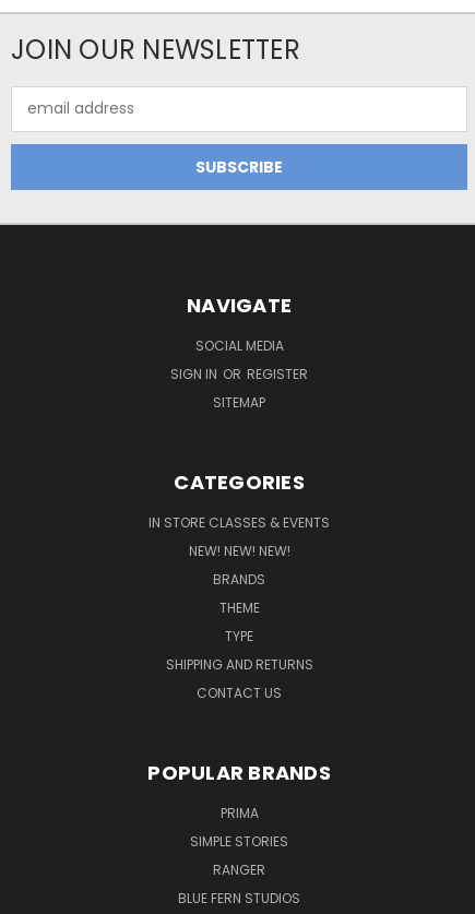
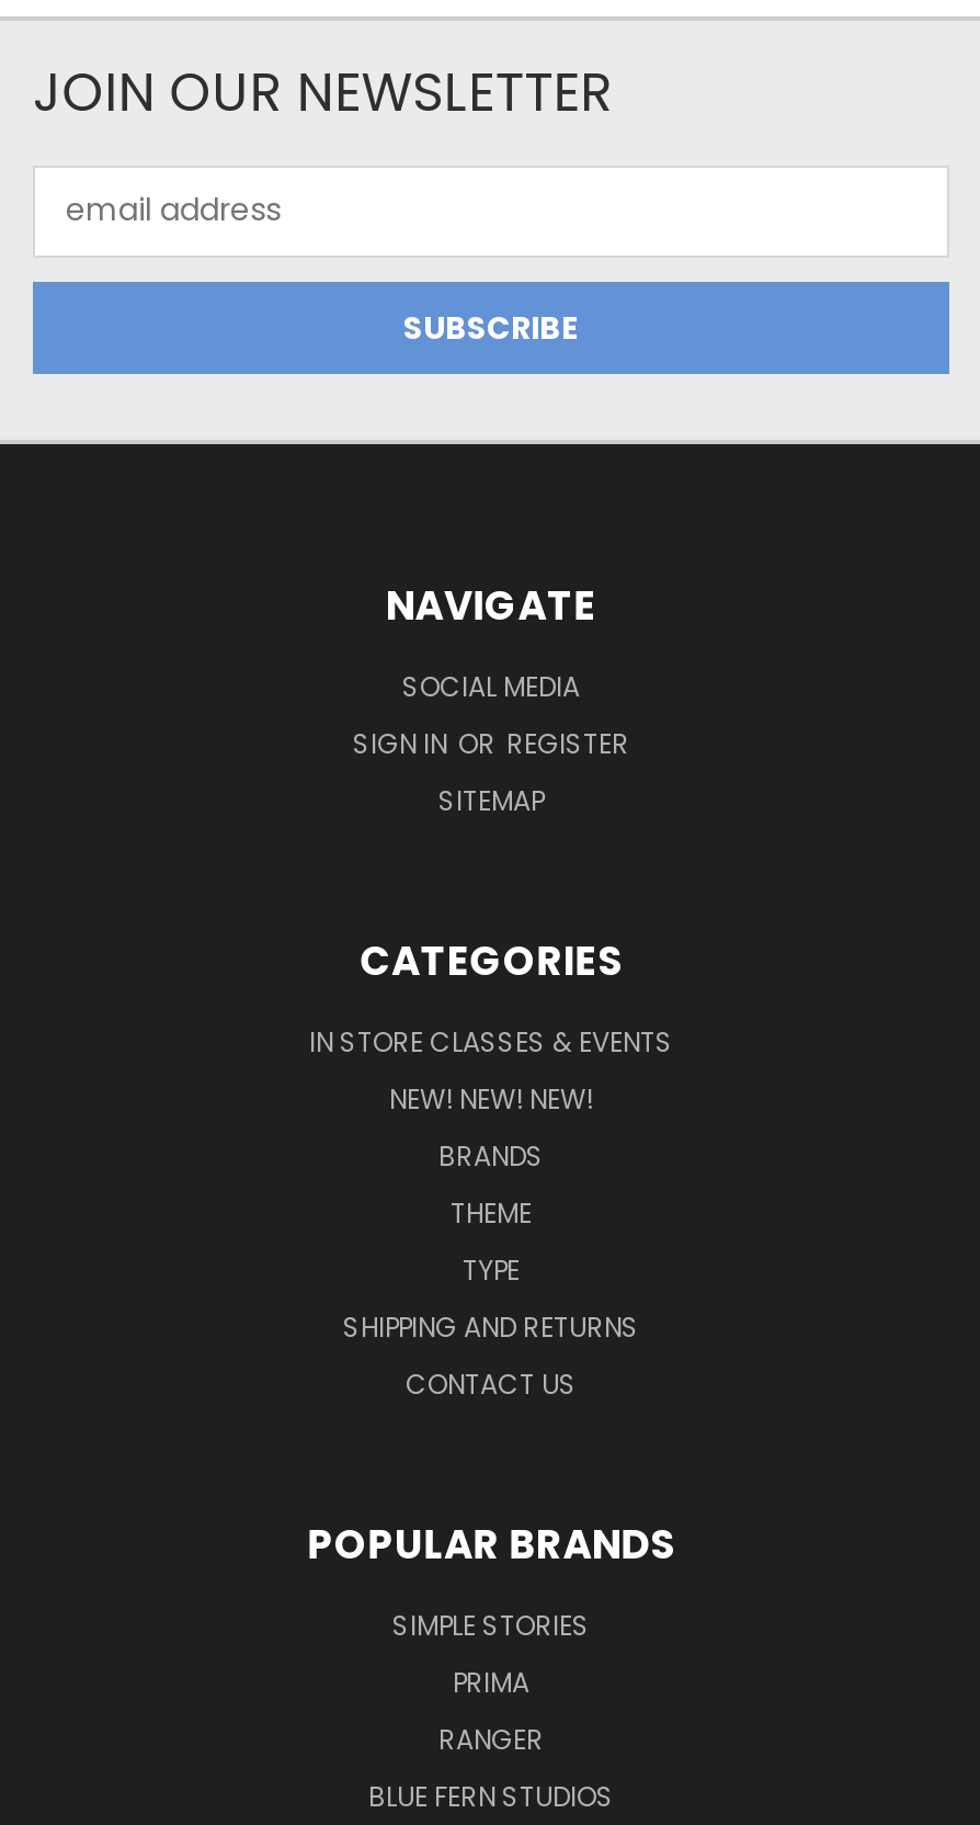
moved down: PRIMA

moved up: SIMPLE STORIES
